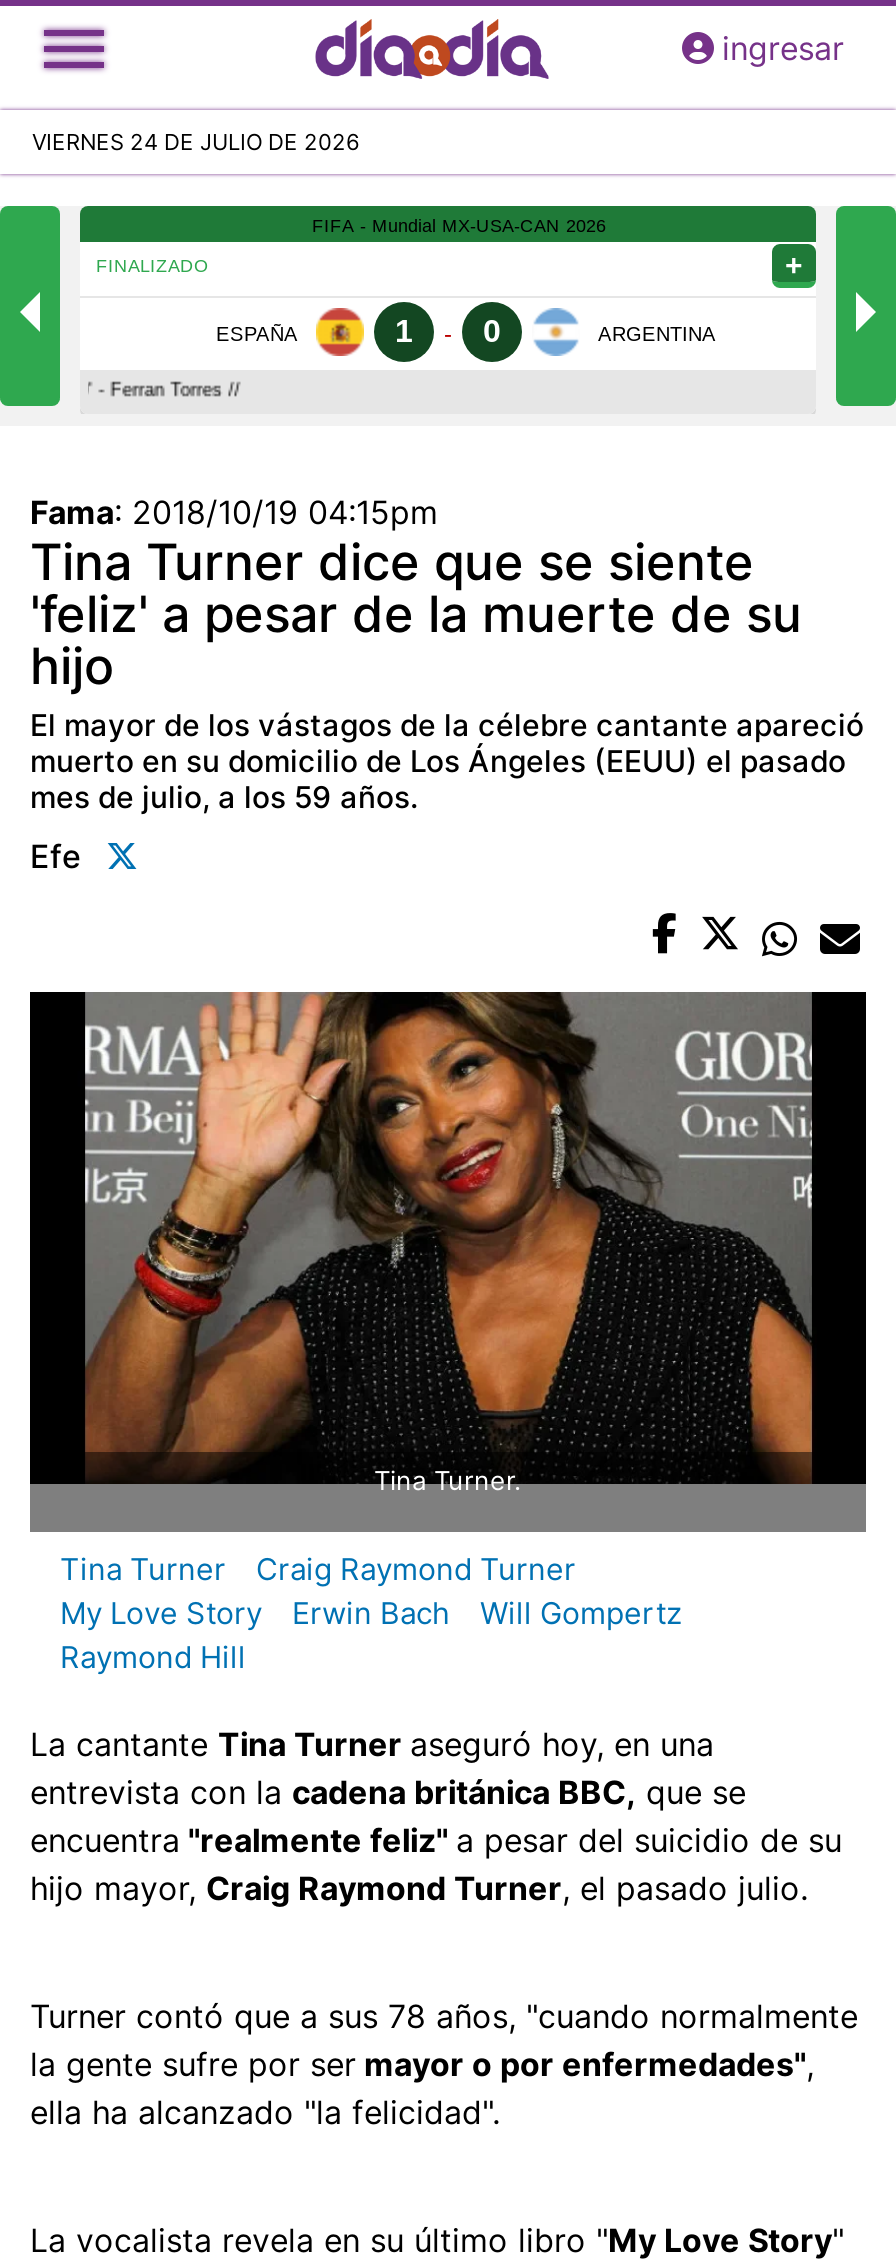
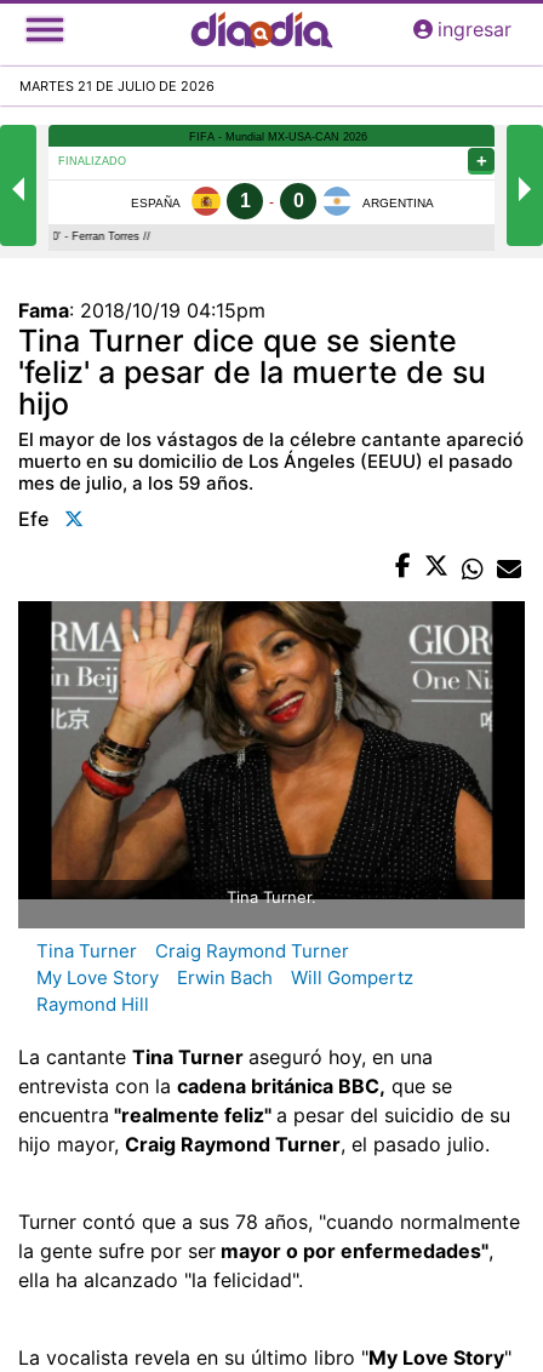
- VIERNES 24 DE JULIO DE 2026
+ MARTES 21 DE JULIO DE 2026
